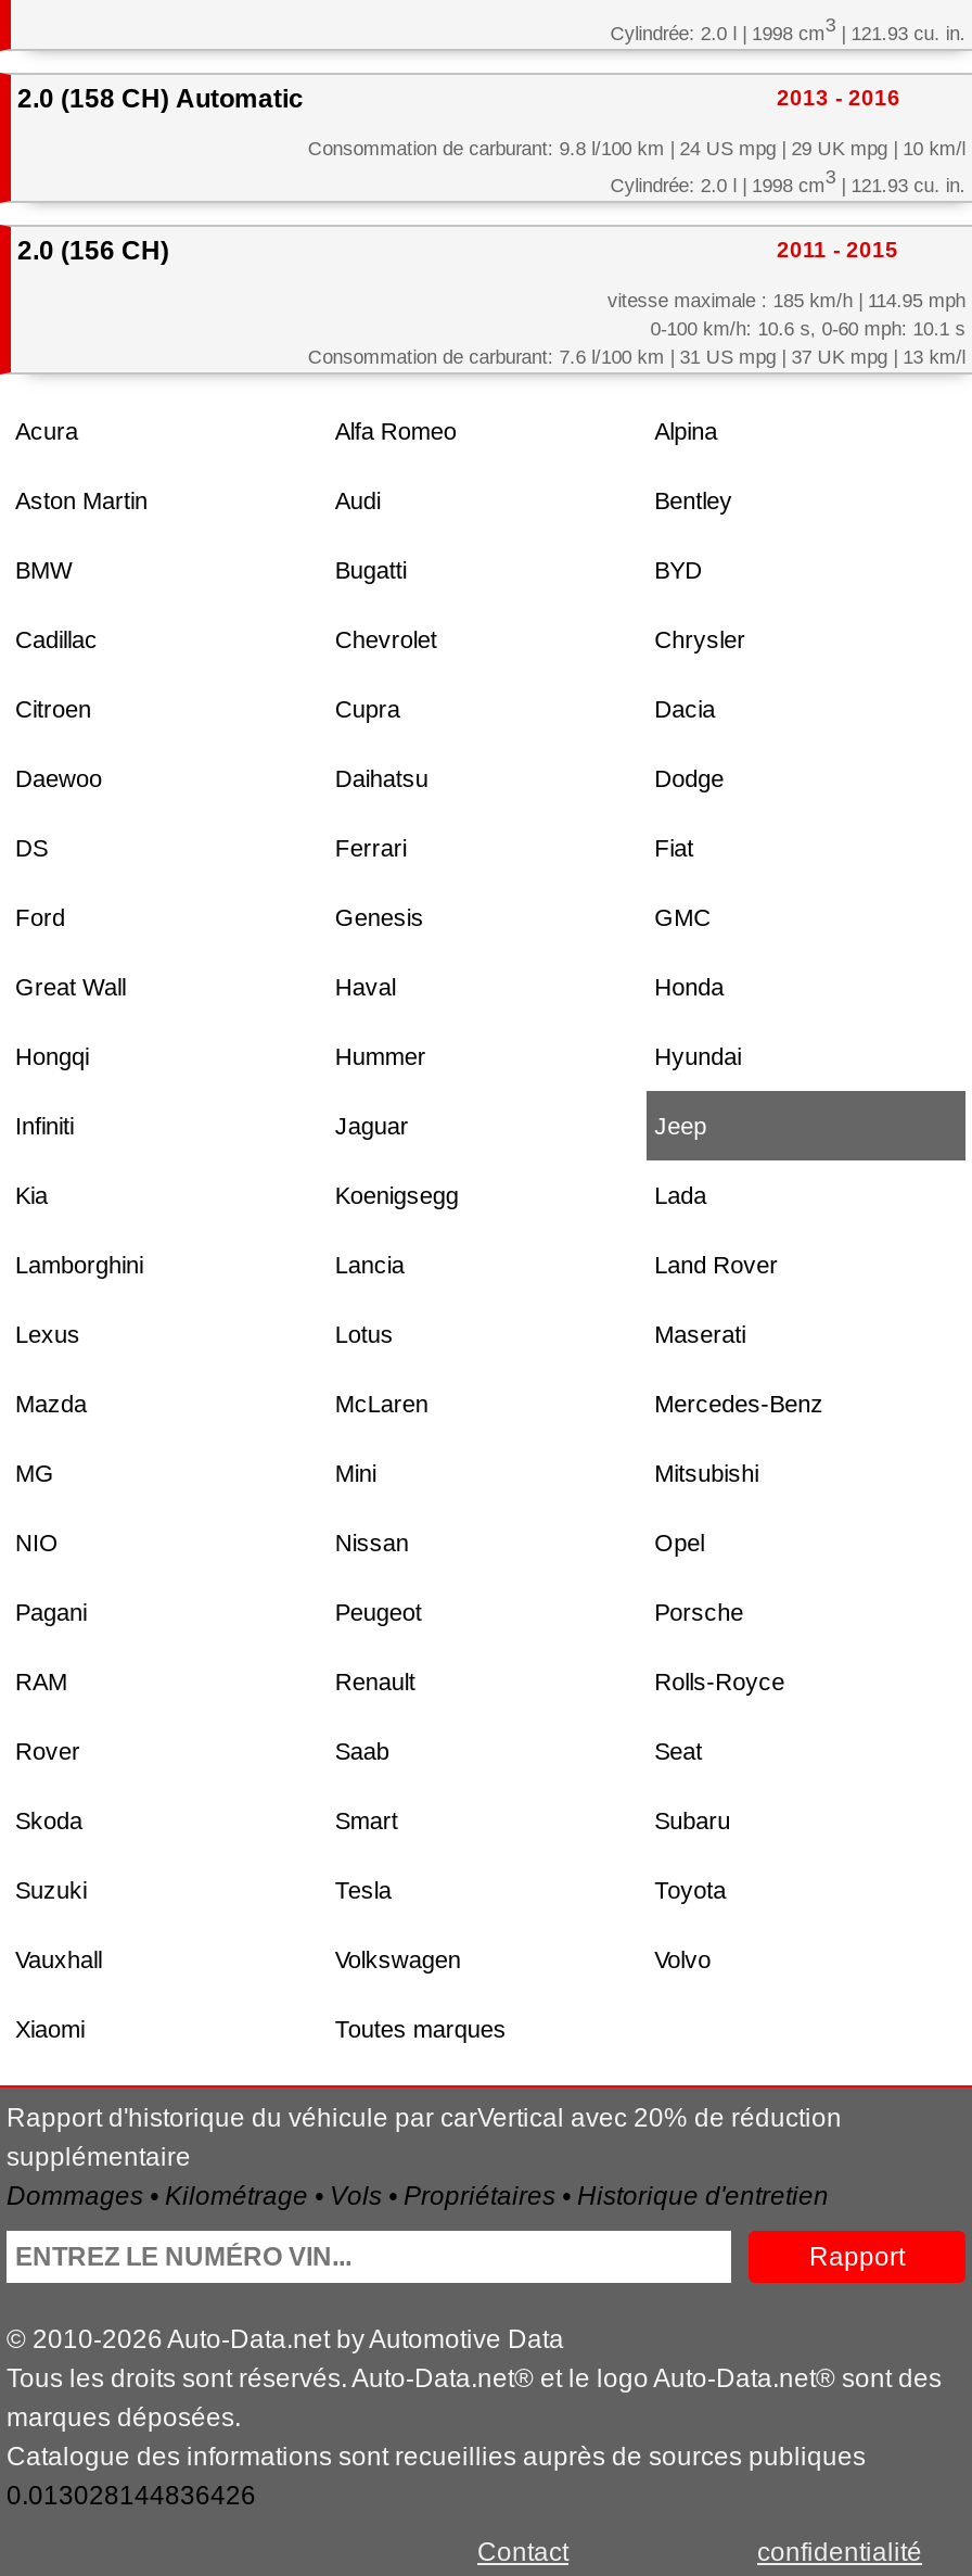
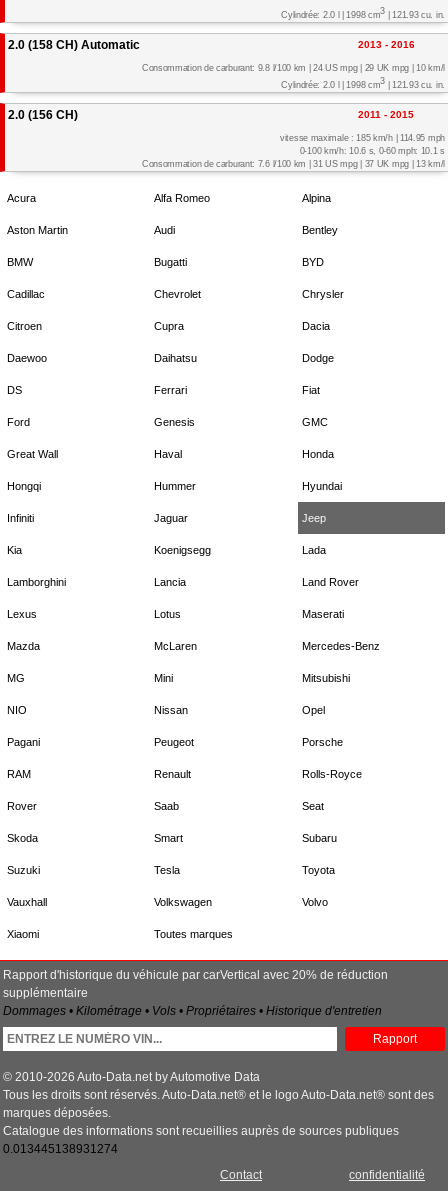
- 0.013028144836426
+ 0.013445138931274
